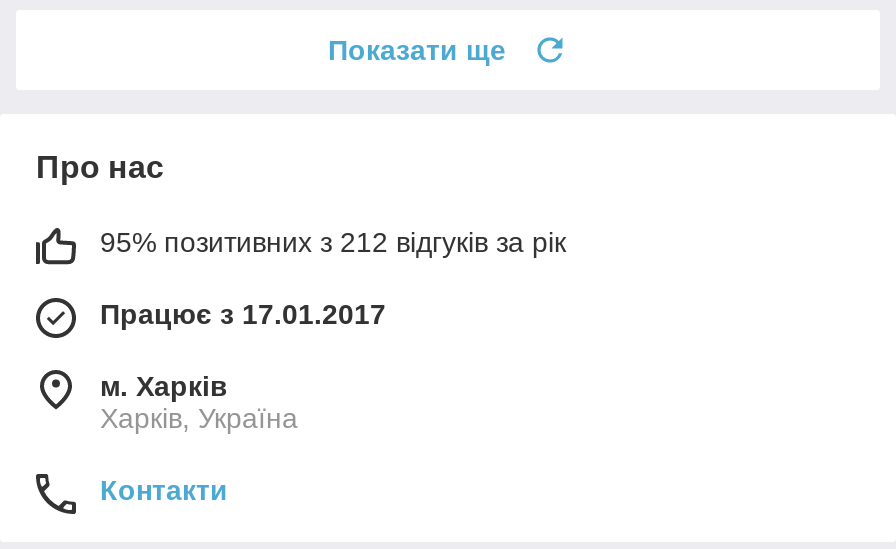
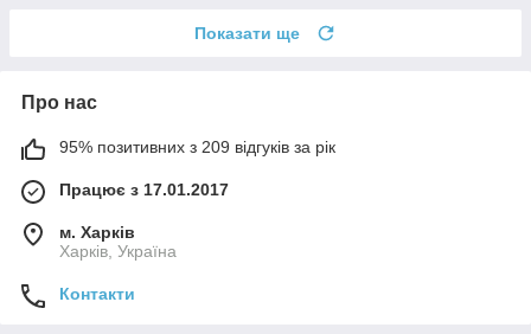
- 95% позитивних з 212 відгуків за рік
+ 95% позитивних з 209 відгуків за рік
